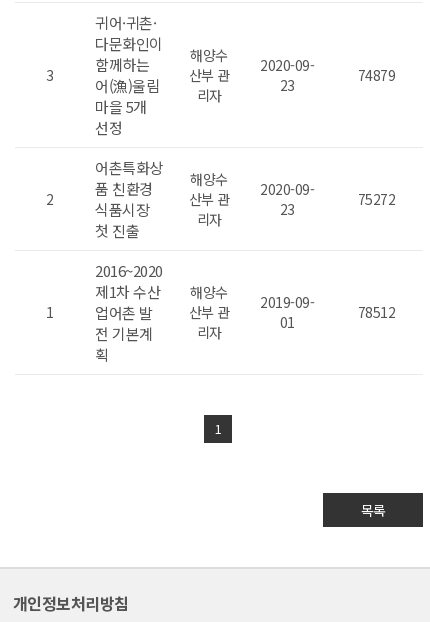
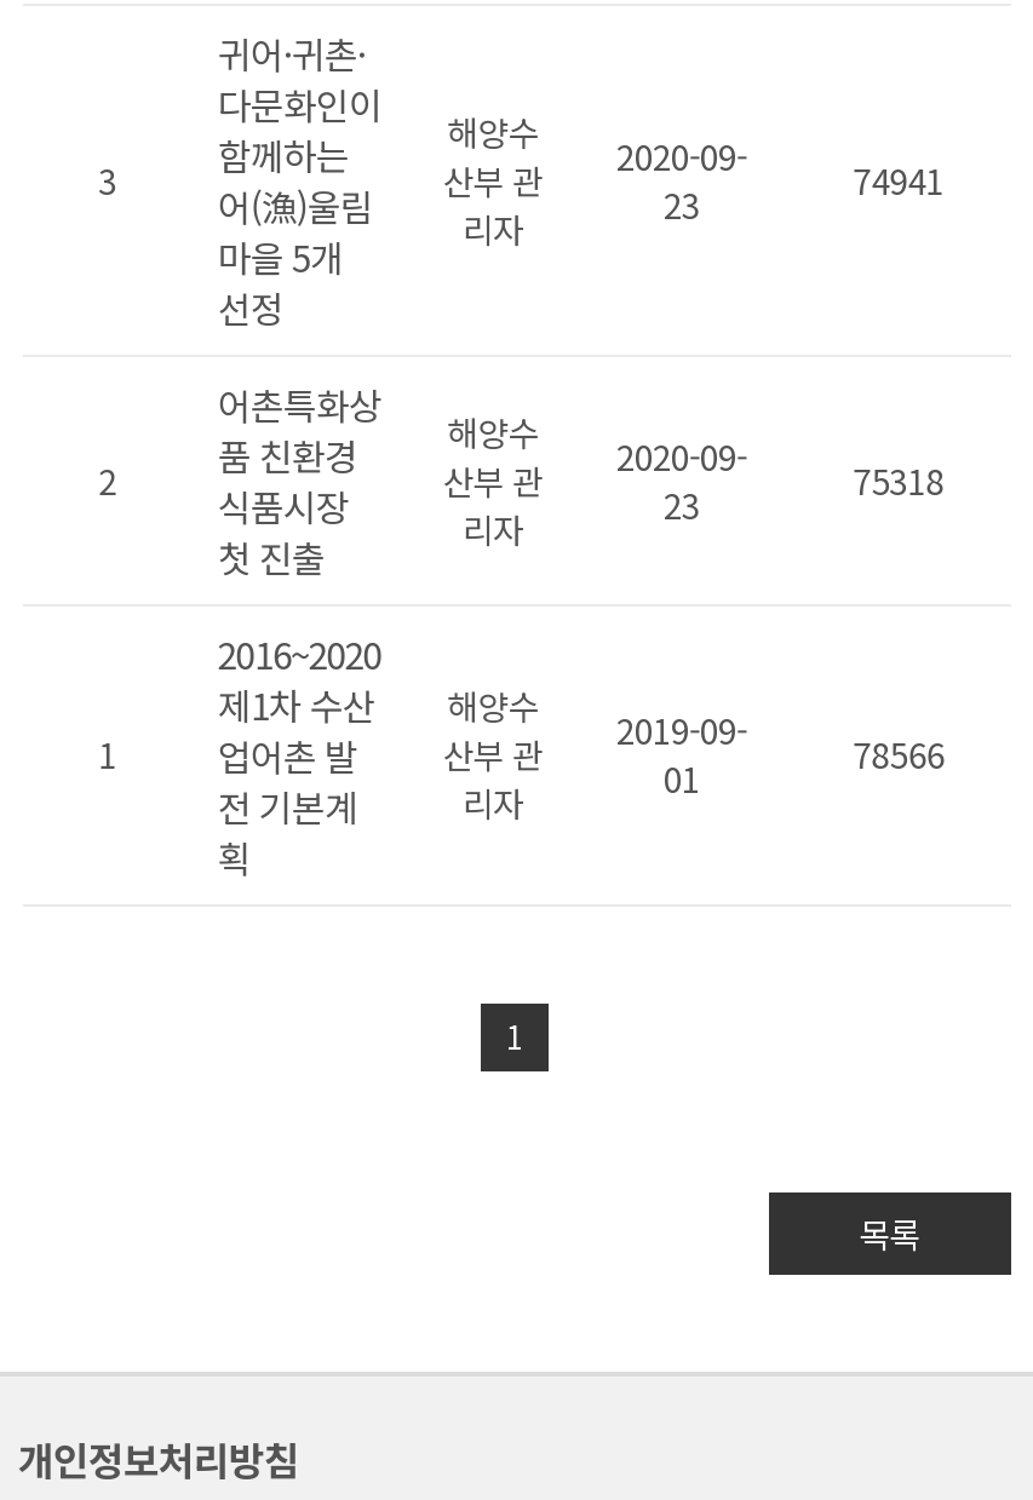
- 74879
+ 74941

- 75272
+ 75318

- 78512
+ 78566
